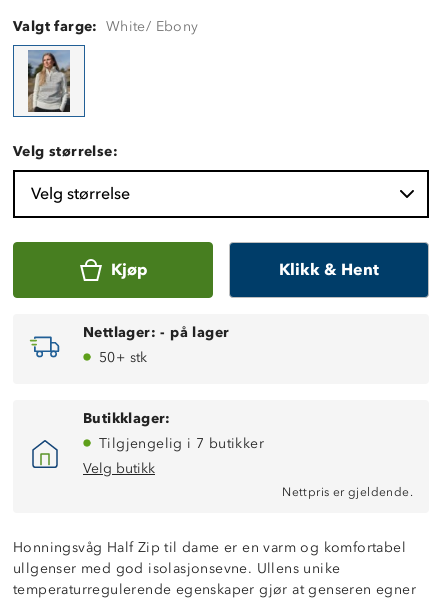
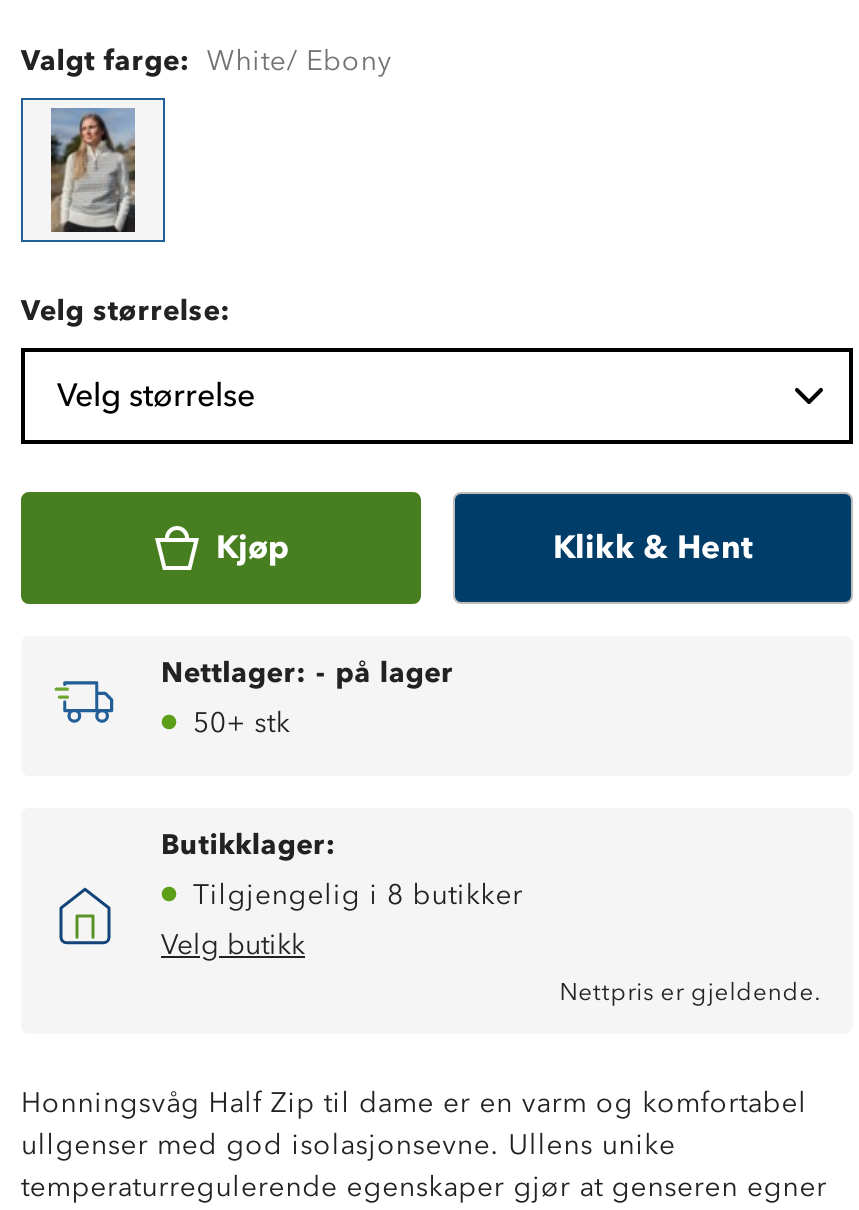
- Tilgjengelig i 7 butikker
+ Tilgjengelig i 8 butikker
